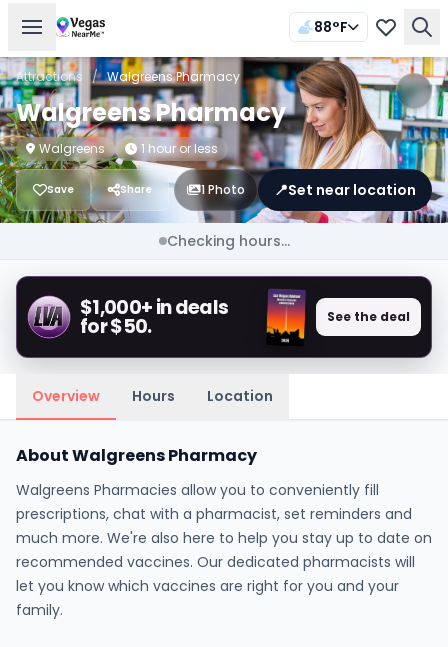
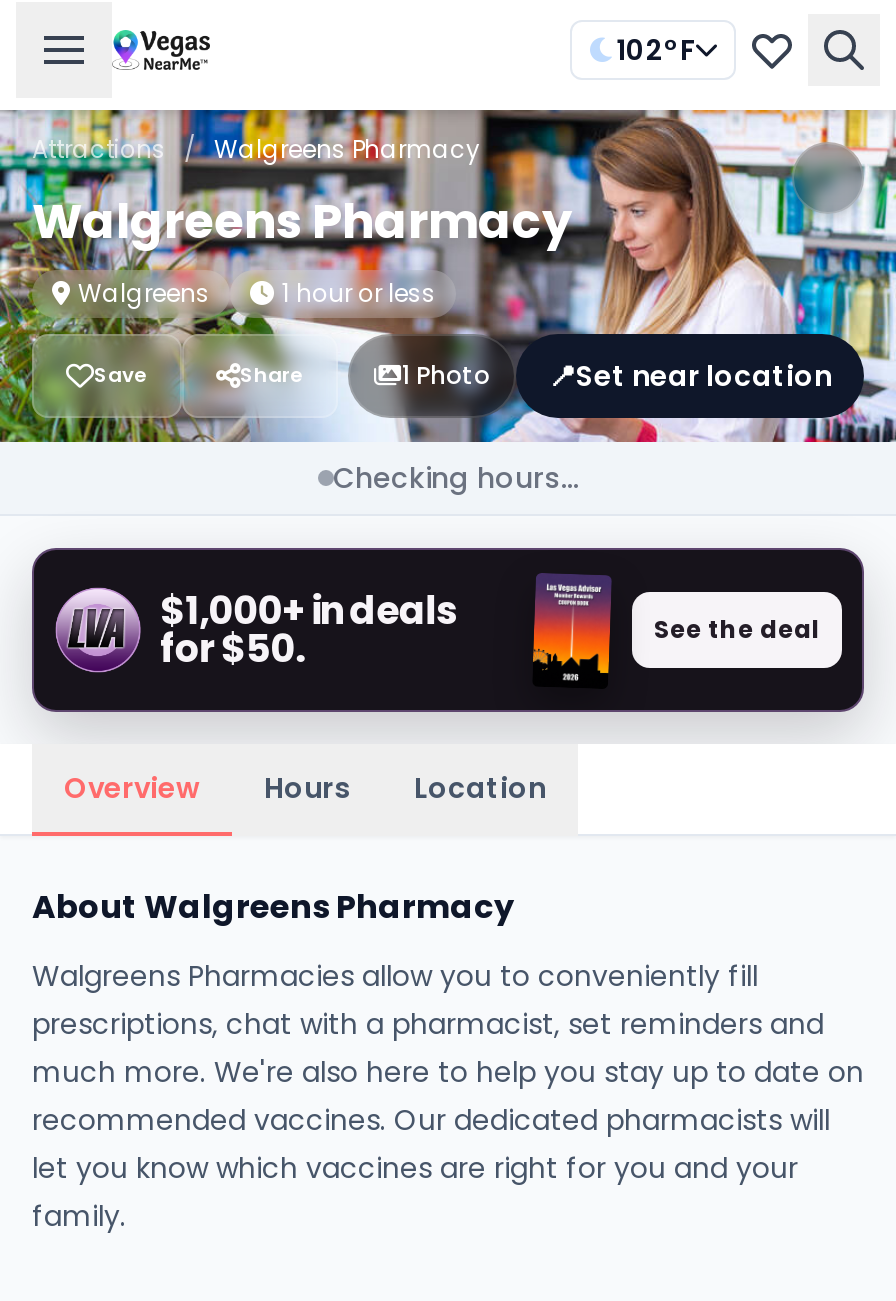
- 88°F
+ 102°F
